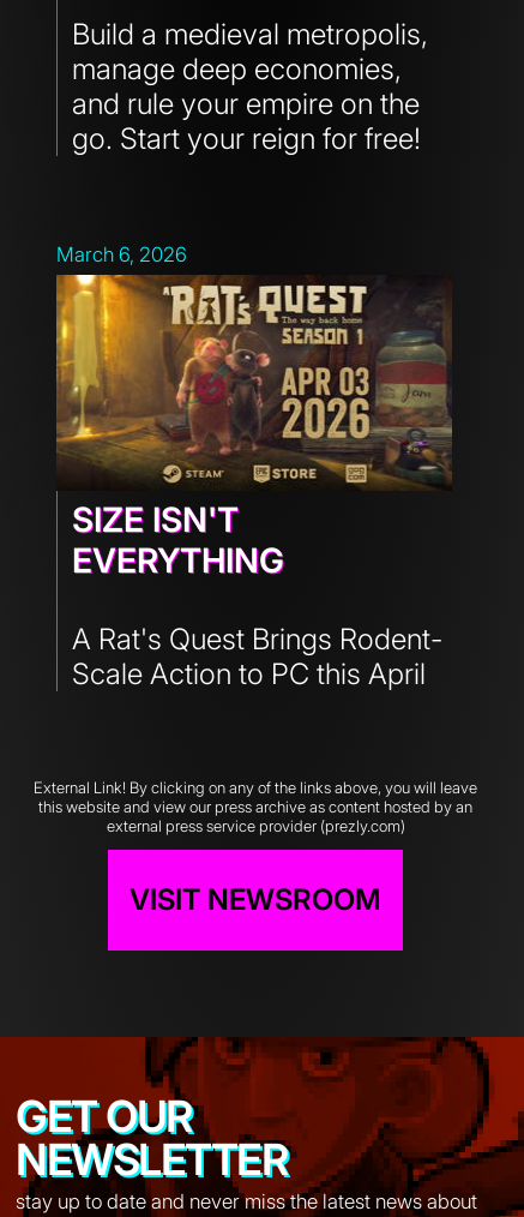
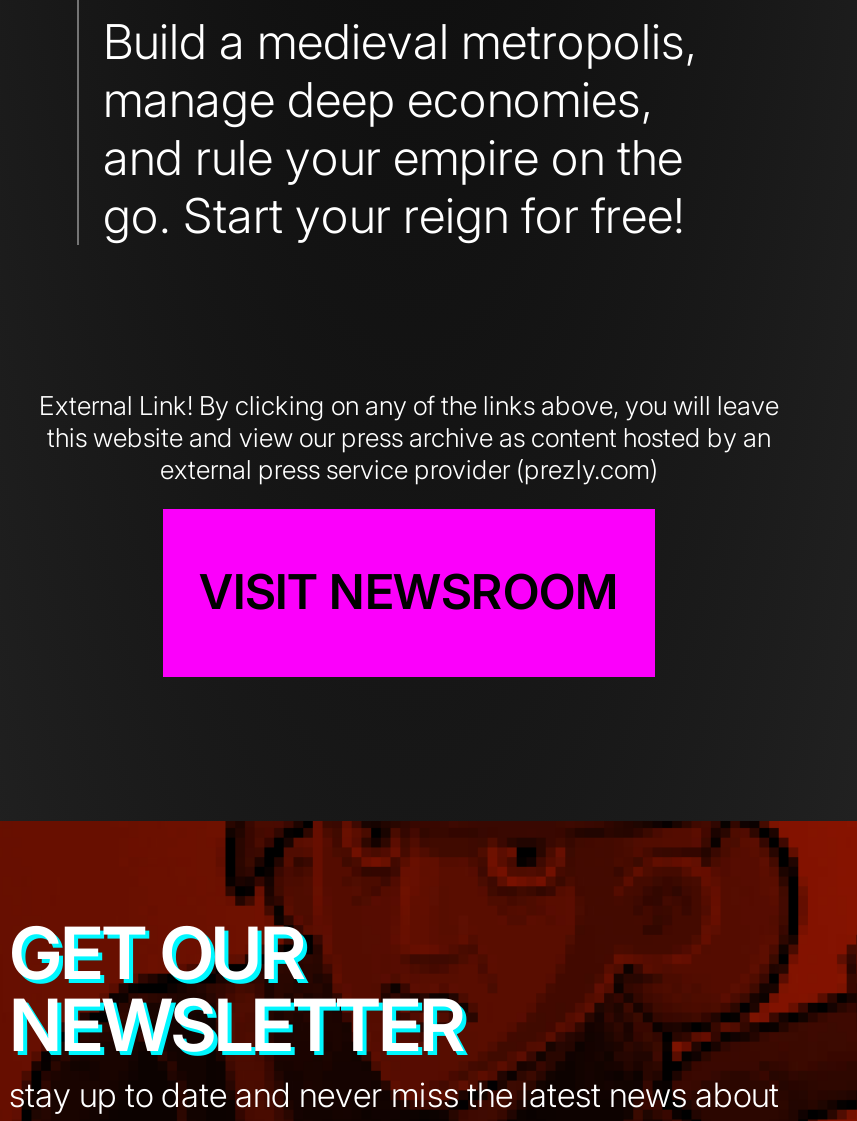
- March 6, 2026

- [image]
- SIZE ISN'T
- EVERYTHING
- A Rat's Quest Brings Rodent-
- Scale Action to PC this April
